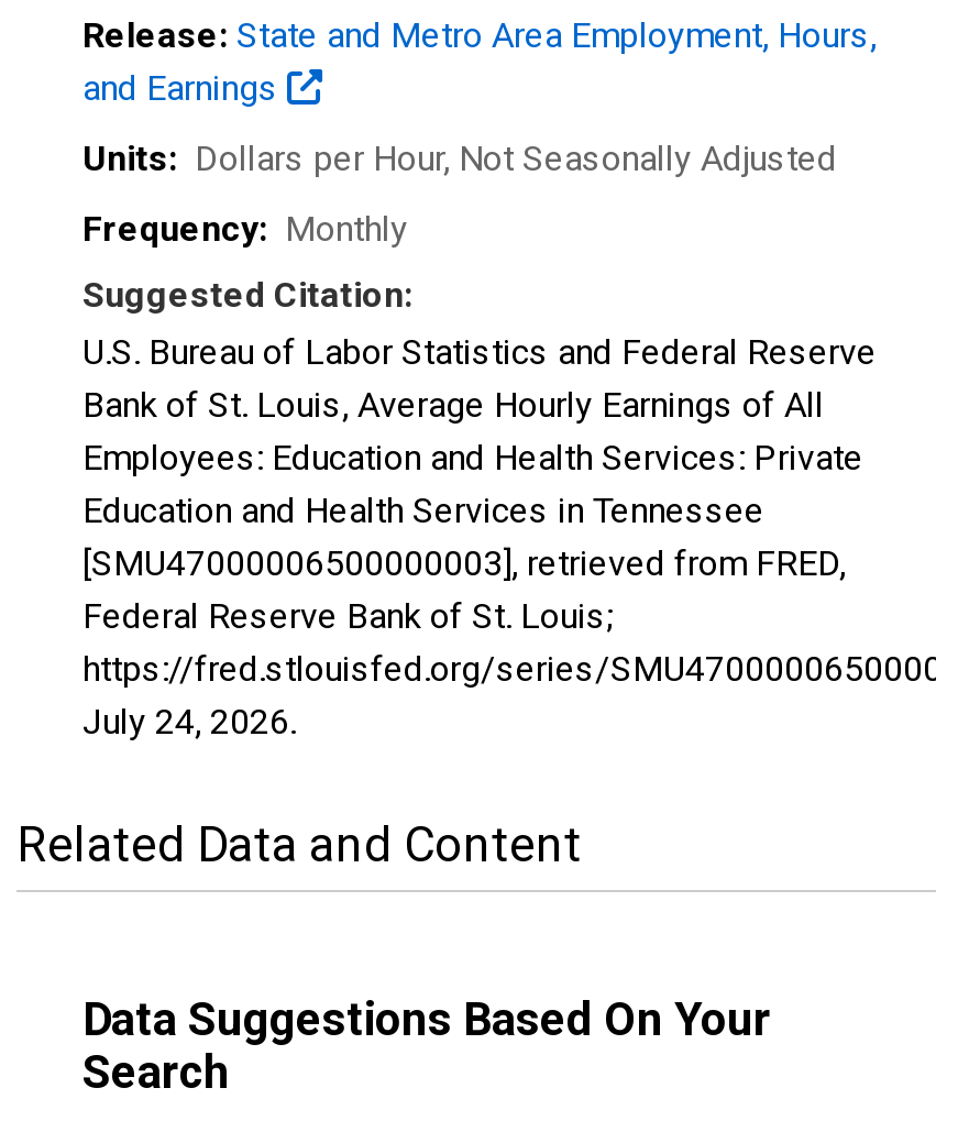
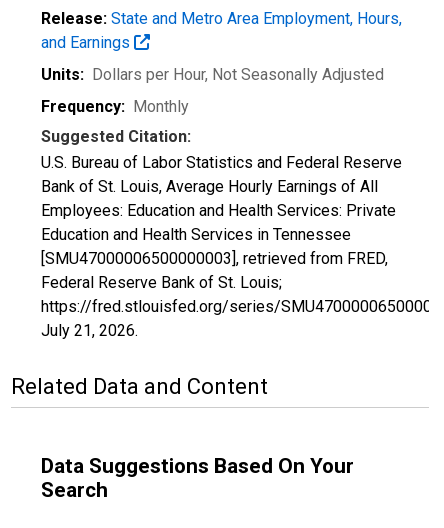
- July 24, 2026.
+ July 21, 2026.
